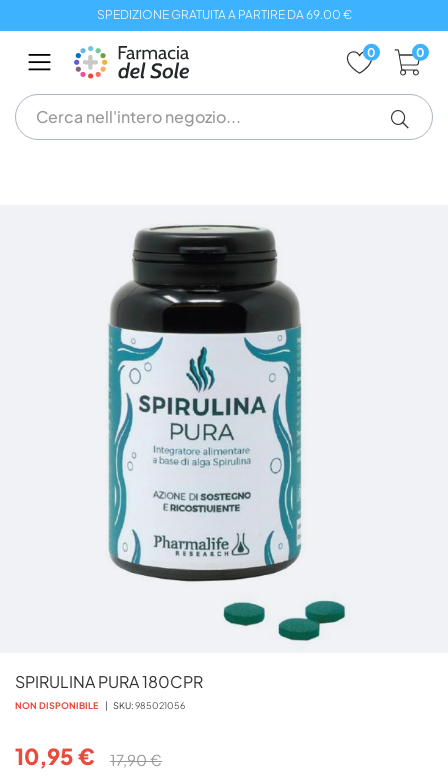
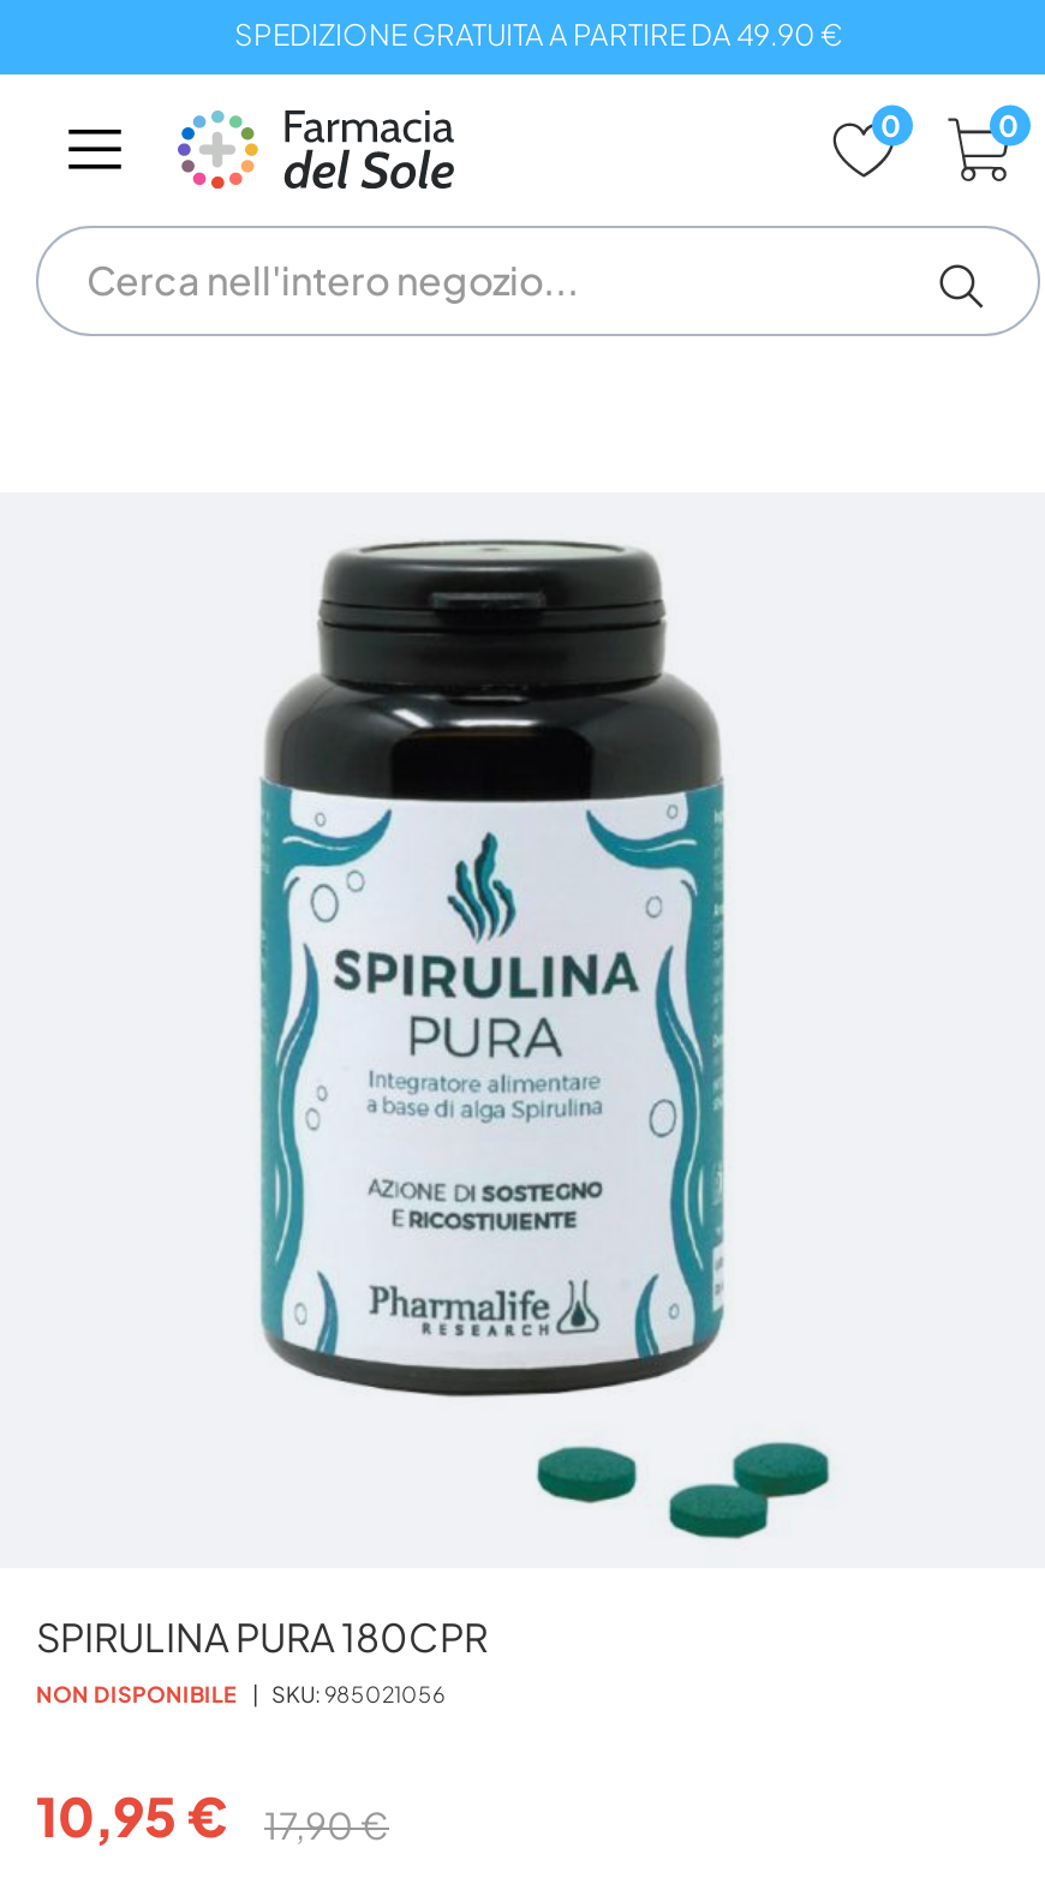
- SPEDIZIONE GRATUITA A PARTIRE DA 69.00 €
+ SPEDIZIONE GRATUITA A PARTIRE DA 49.90 €
